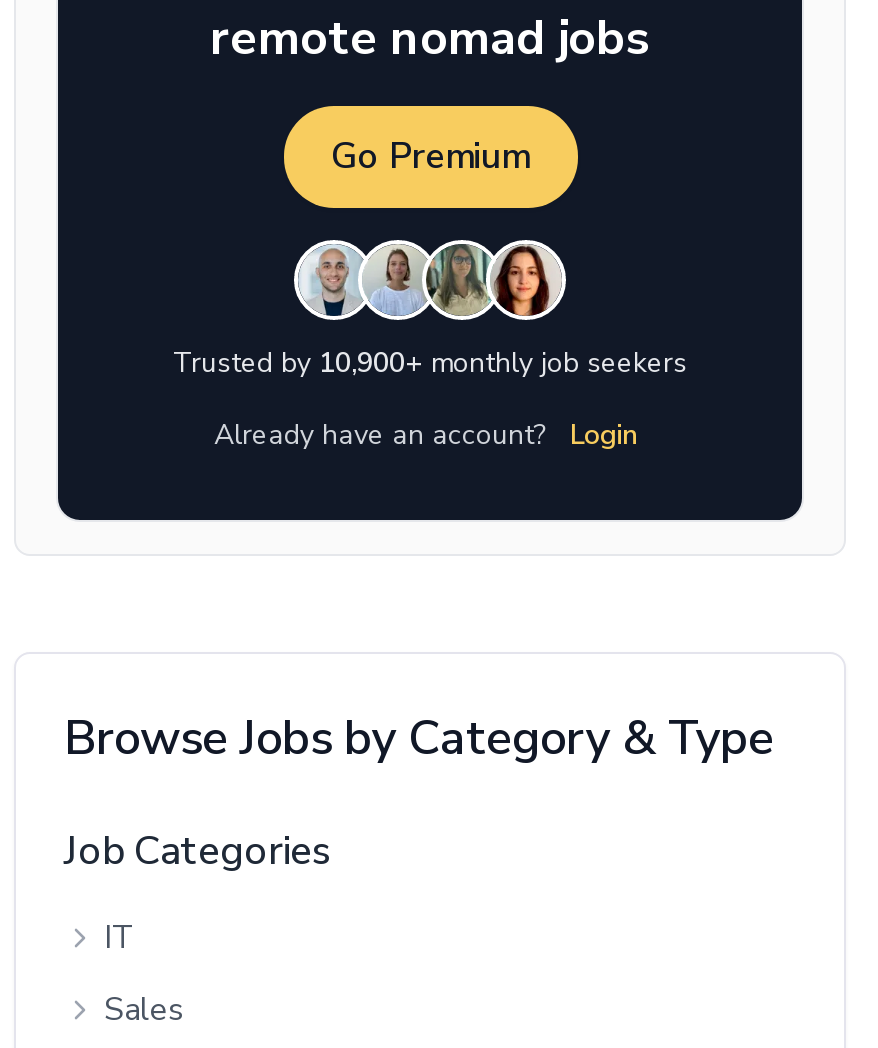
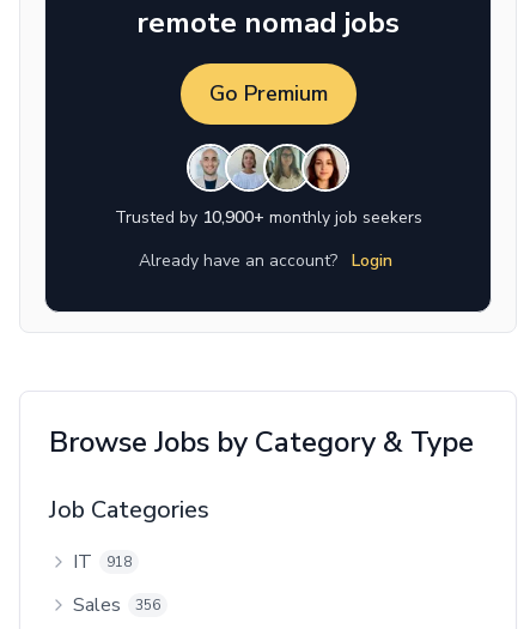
+ 918

+ 356
